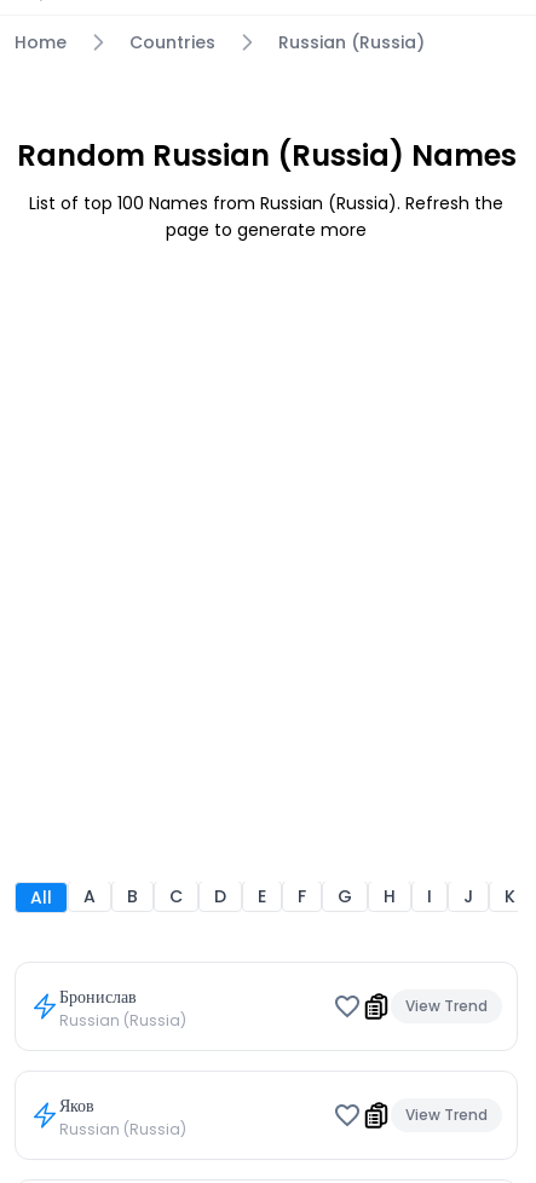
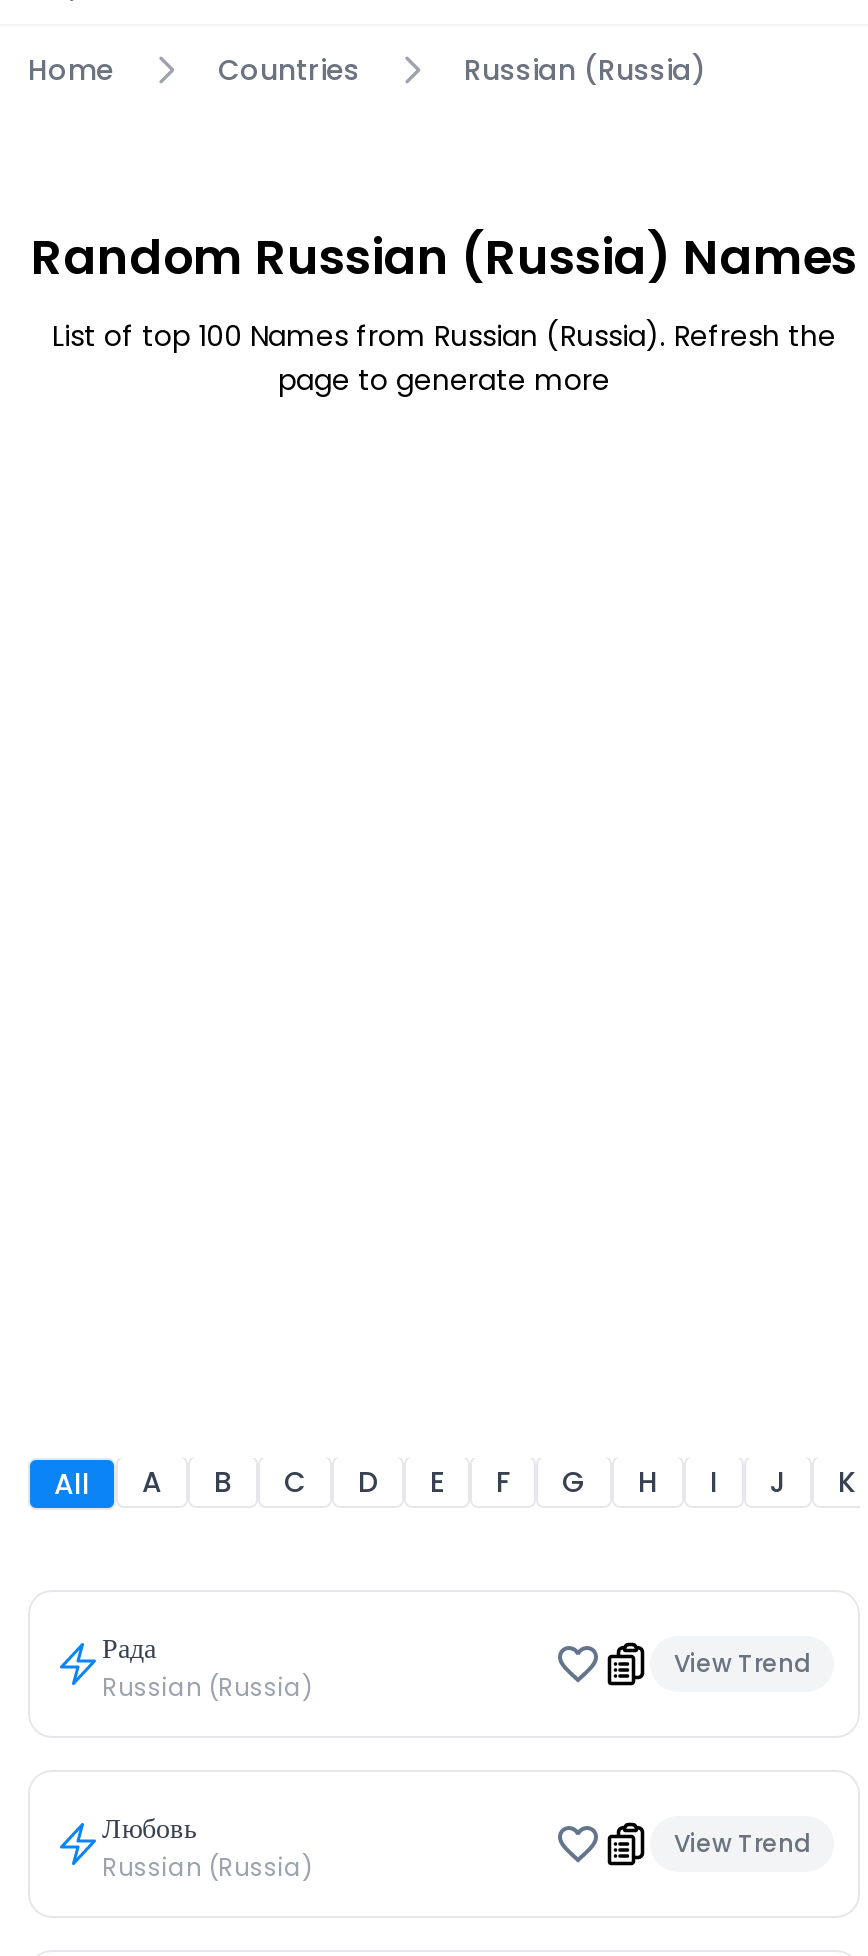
- Бронислав
+ Рада

- Яков
+ Любовь
